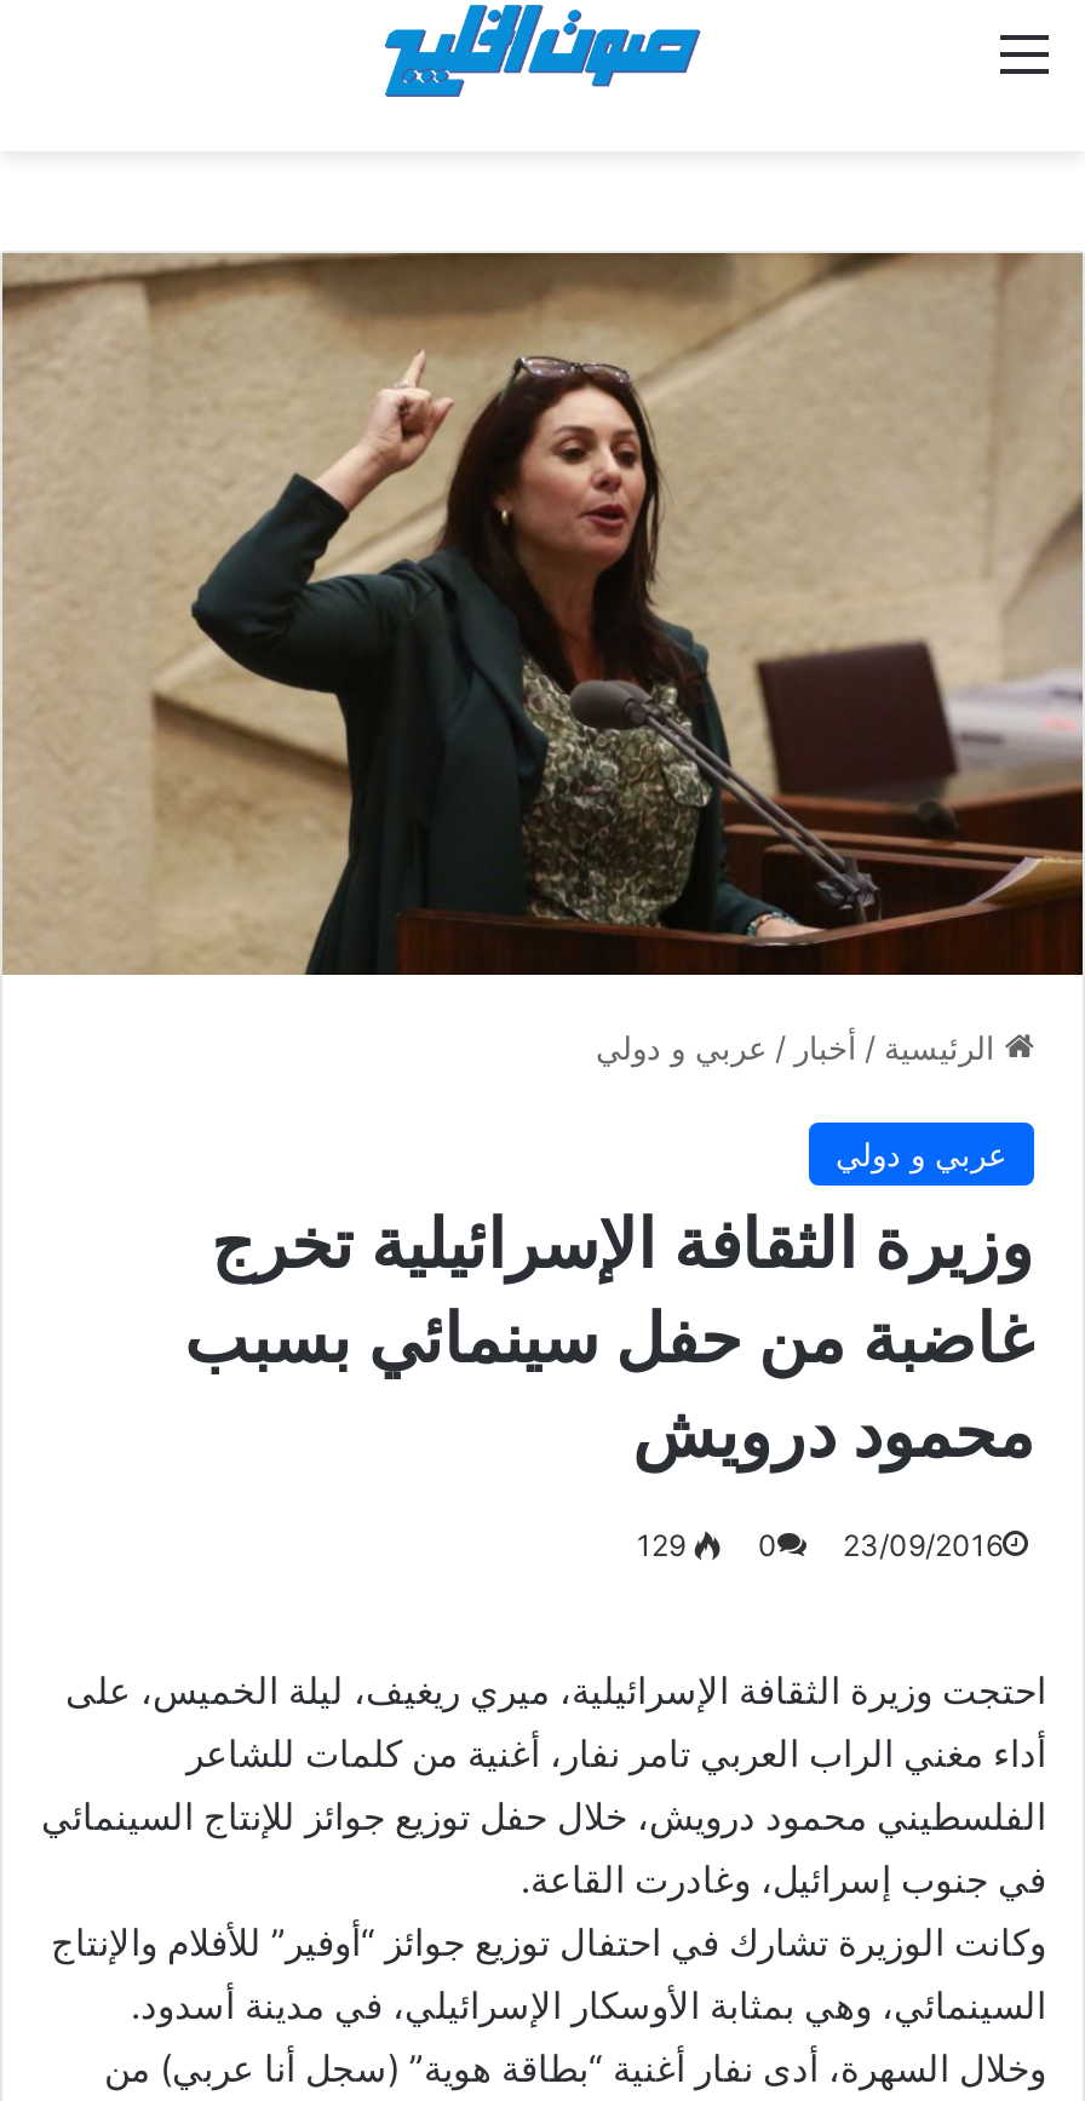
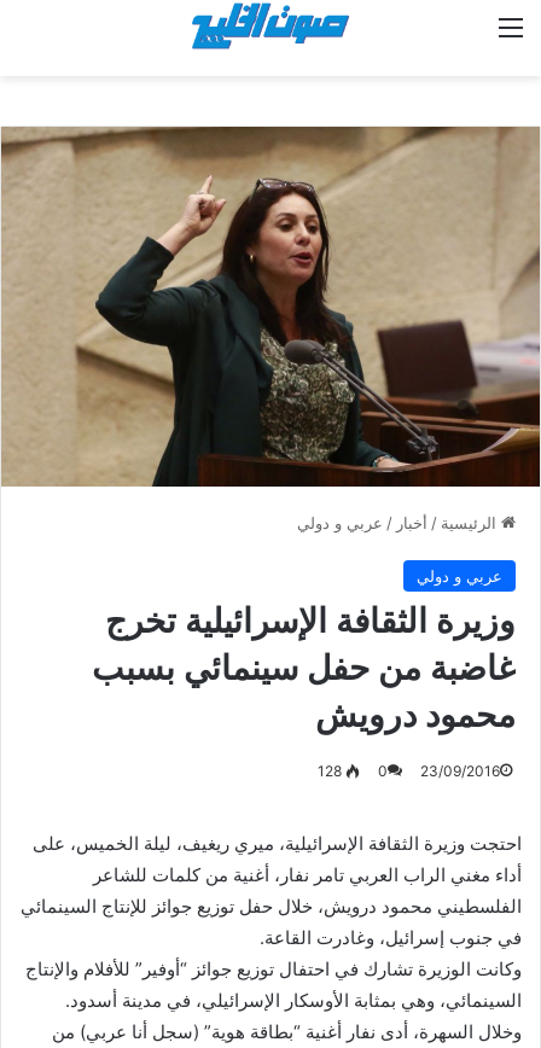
- 129
+ 128
